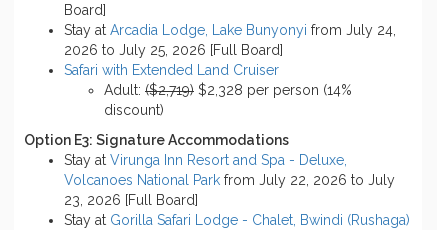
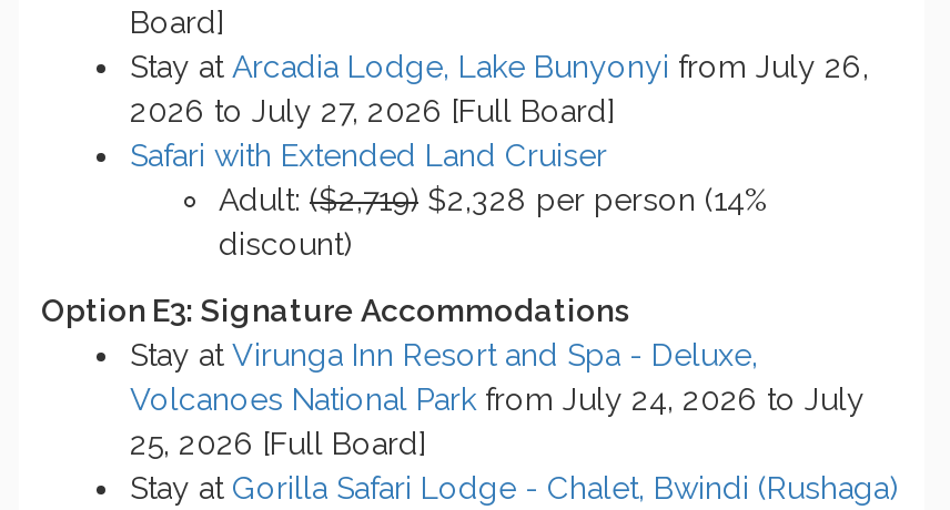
- Stay at Arcadia Lodge, Lake Bunyonyi from July 24,
+ Stay at Arcadia Lodge, Lake Bunyonyi from July 26,

- 2026 to July 25, 2026 [Full Board]
+ 2026 to July 27, 2026 [Full Board]

- Volcanoes National Park from July 22, 2026 to July
+ Volcanoes National Park from July 24, 2026 to July

- 23, 2026 [Full Board]
+ 25, 2026 [Full Board]
